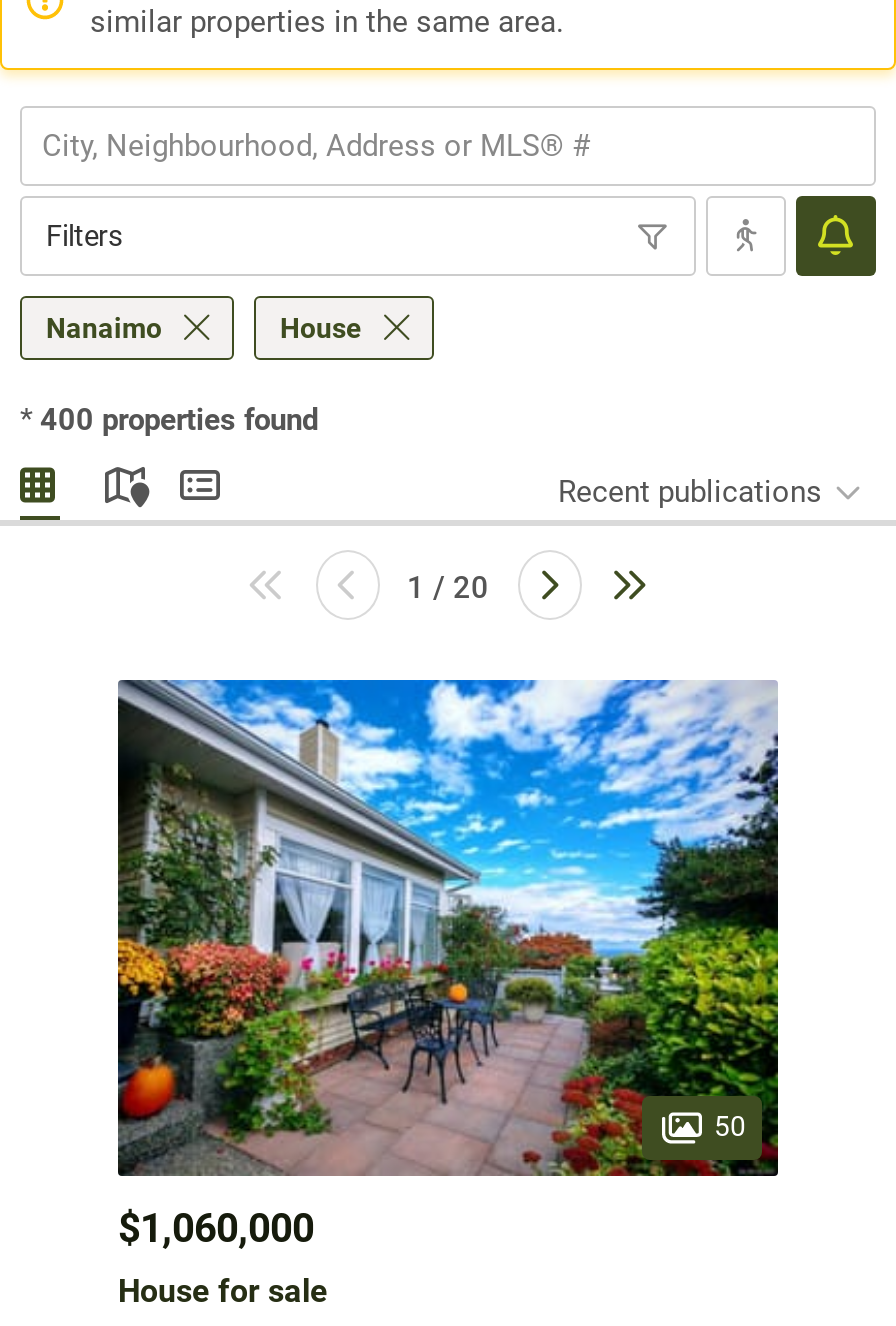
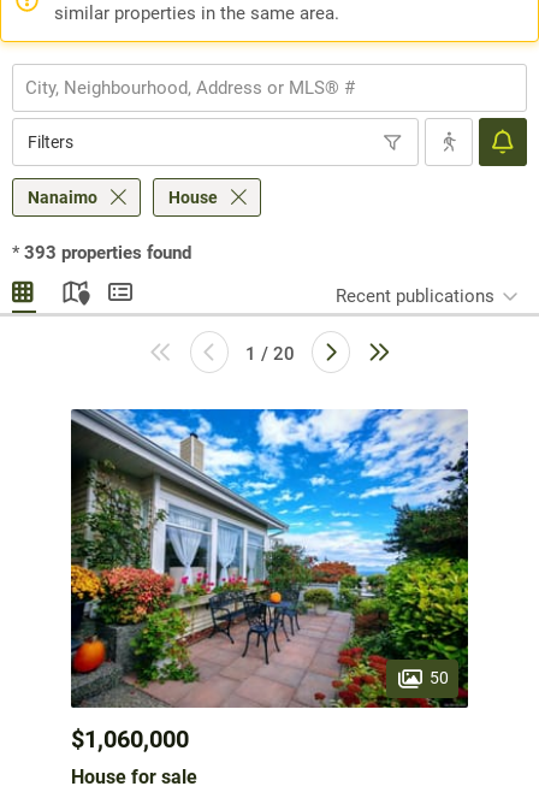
- * 400 properties found
+ * 393 properties found
